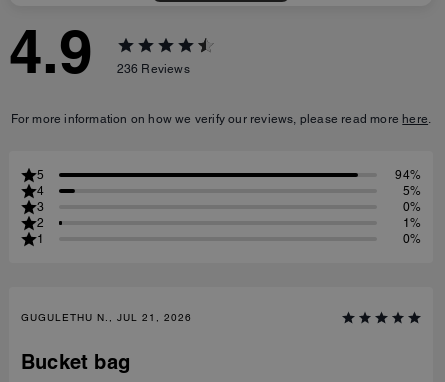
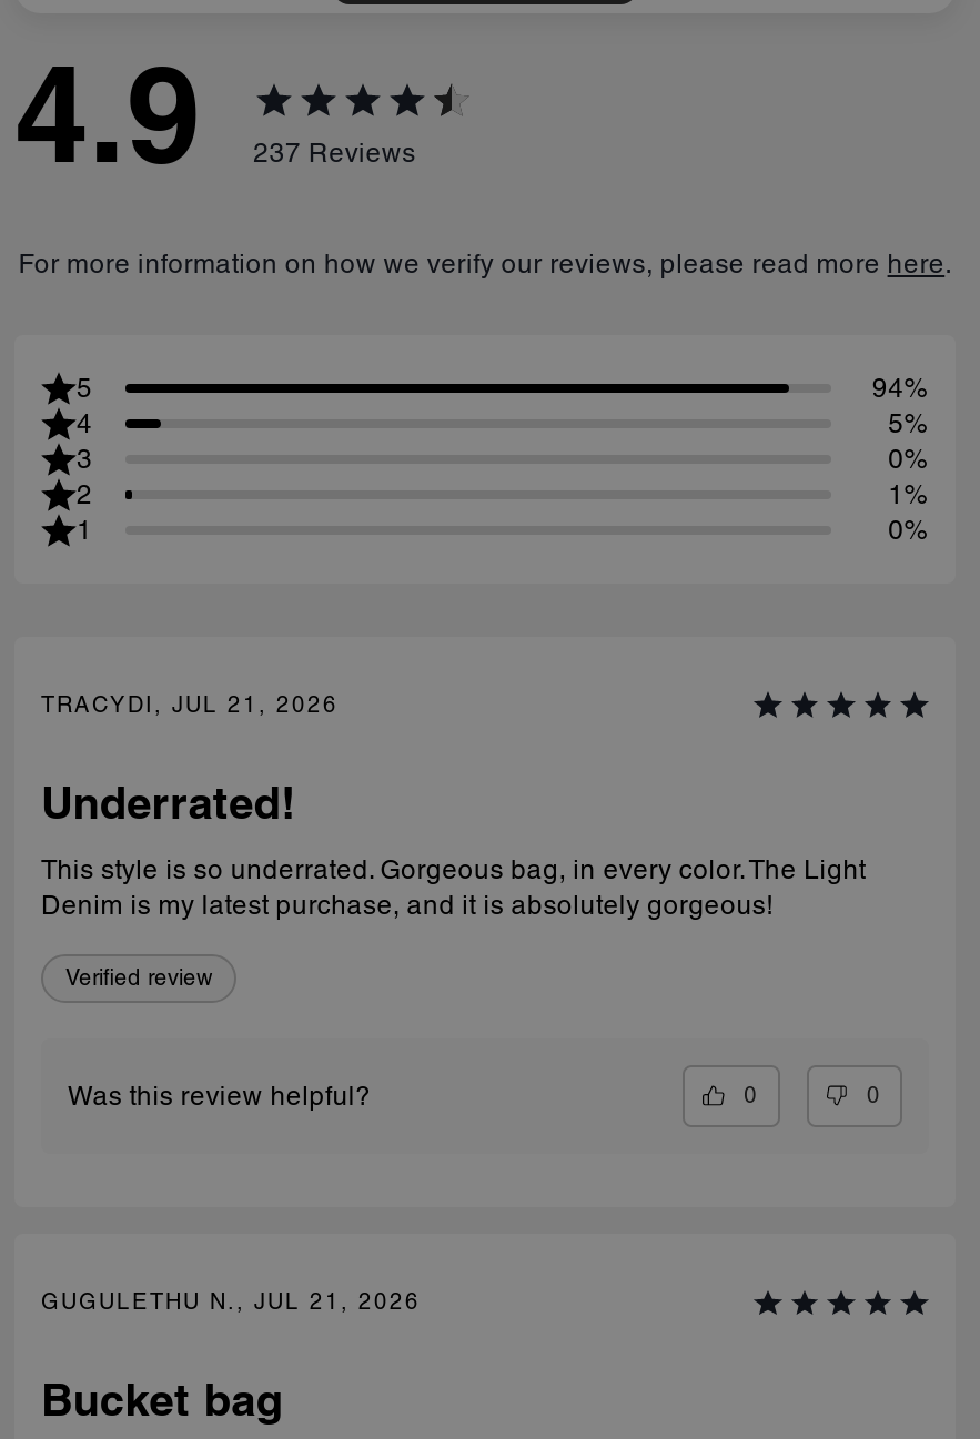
- 4.9 236 Reviews
+ 4.9 237 Reviews

+ TRACYDI, JUL 21, 2026
+ Underrated!
+ This style is so underrated. Gorgeous bag, in every color. The Light
+ Denim is my latest purchase, and it is absolutely gorgeous!
+ Verified review

+ Was this review helpful?
+ 0
+ 0
